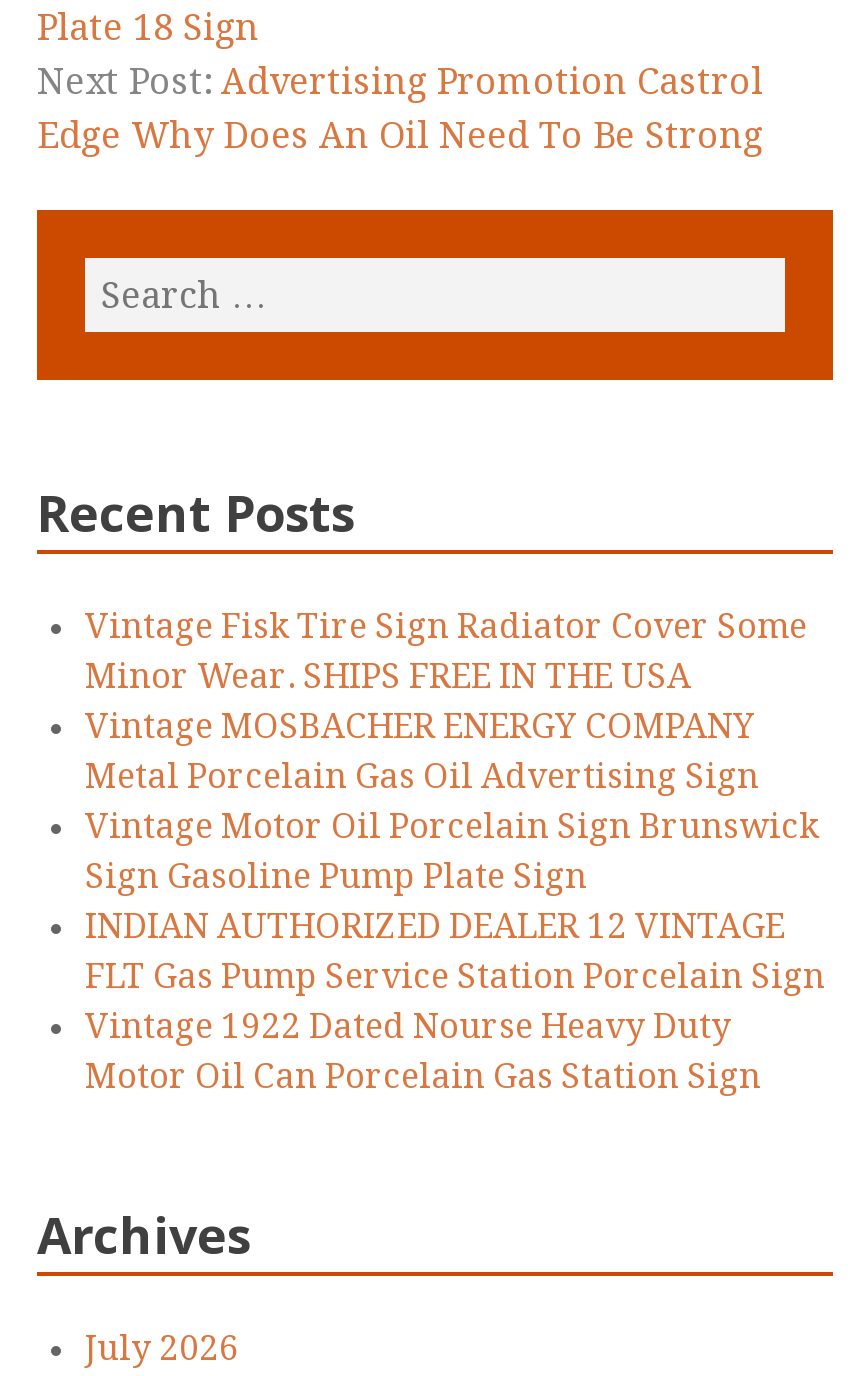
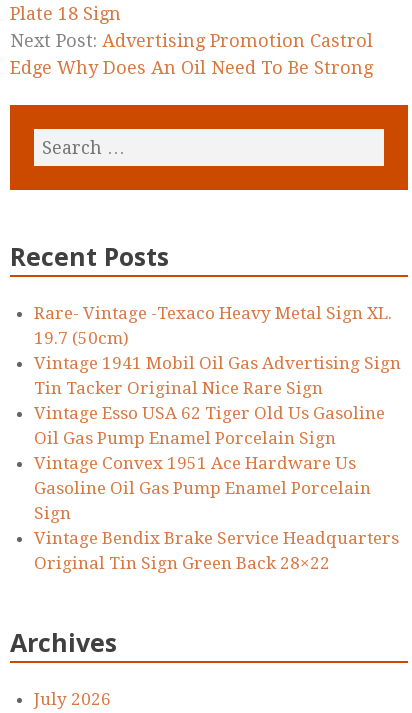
- Vintage Fisk Tire Sign Radiator Cover Some
- Minor Wear. SHIPS FREE IN THE USA
- Vintage MOSBACHER ENERGY COMPANY
- Metal Porcelain Gas Oil Advertising Sign
- Vintage Motor Oil Porcelain Sign Brunswick
- Sign Gasoline Pump Plate Sign
- INDIAN AUTHORIZED DEALER 12 VINTAGE
- FLT Gas Pump Service Station Porcelain Sign
- Vintage 1922 Dated Nourse Heavy Duty
- Motor Oil Can Porcelain Gas Station Sign
+ Rare- Vintage -Texaco Heavy Metal Sign XL.
+ 19.7 (50cm)
+ Vintage 1941 Mobil Oil Gas Advertising Sign
+ Tin Tacker Original Nice Rare Sign
+ Vintage Esso USA 62 Tiger Old Us Gasoline
+ Oil Gas Pump Enamel Porcelain Sign
+ Vintage Convex 1951 Ace Hardware Us
+ Gasoline Oil Gas Pump Enamel Porcelain
+ Sign
+ Vintage Bendix Brake Service Headquarters
+ Original Tin Sign Green Back 28×22
